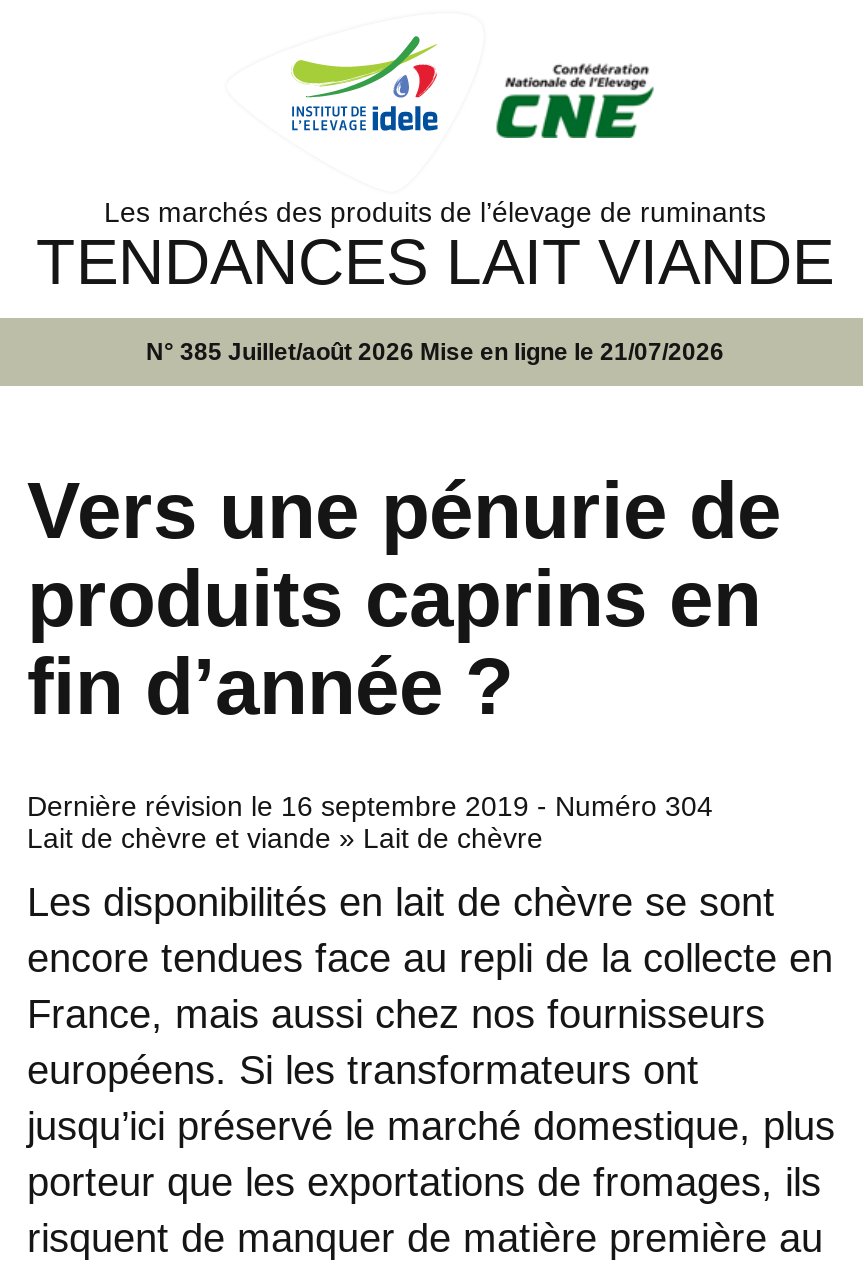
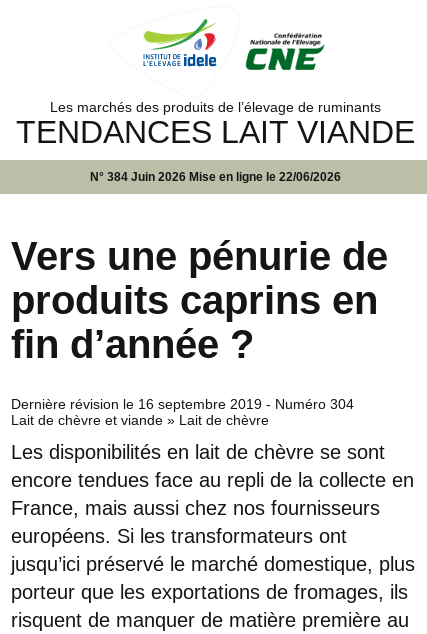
- N° 385 Juillet/août 2026 Mise en ligne le 21/07/2026
+ N° 384 Juin 2026 Mise en ligne le 22/06/2026
